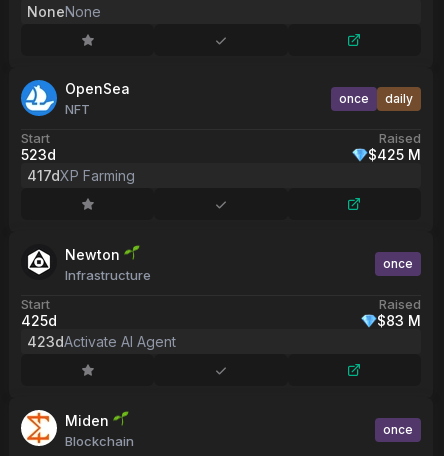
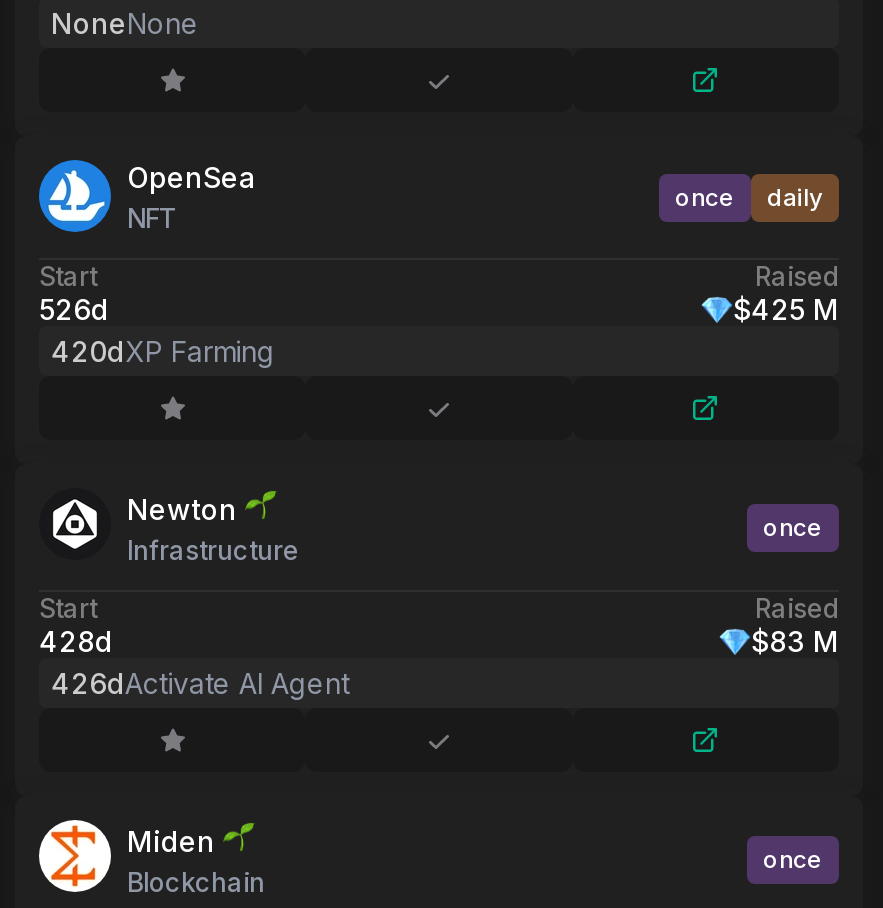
- 523d
+ 526d

- 417dXP Farming
+ 420dXP Farming

- 425d
+ 428d

- 423dActivate AI Agent
+ 426dActivate AI Agent
